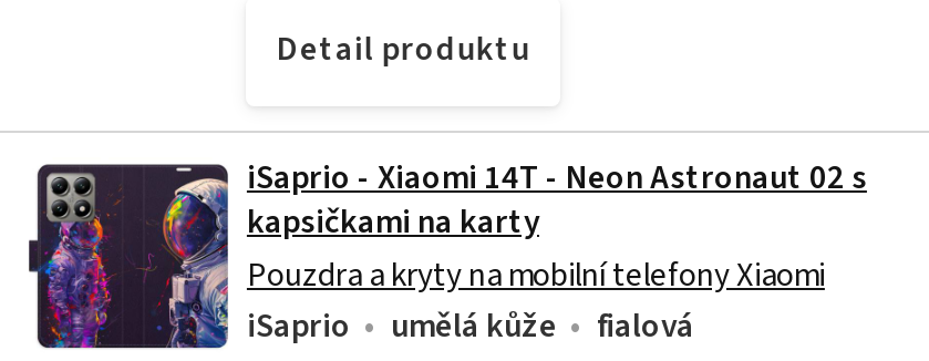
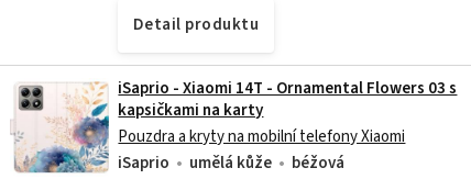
- [image]
- iSaprio - Xiaomi 14T - Neon Astronaut 02 s
+ [image]
+ iSaprio - Xiaomi 14T - Ornamental Flowers 03 s

- fialová
+ béžová
